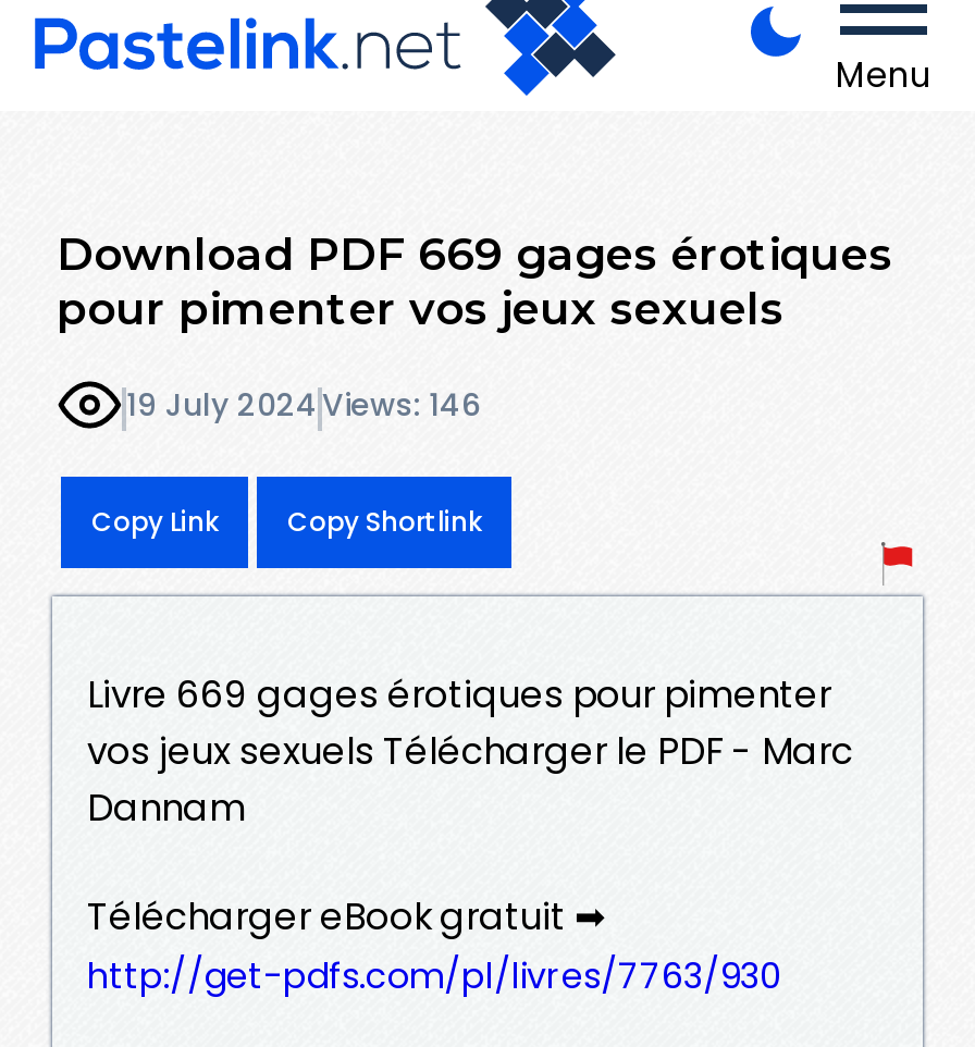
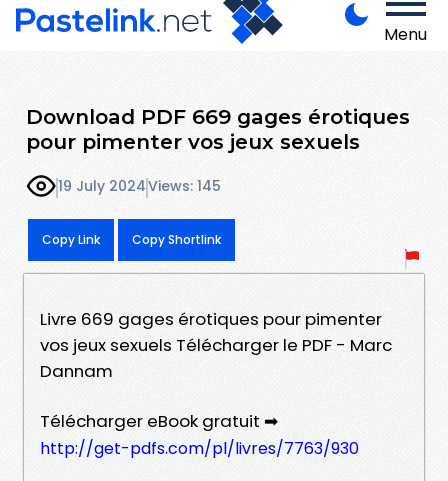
- 19 July 2024 Views: 146
+ 19 July 2024 Views: 145
